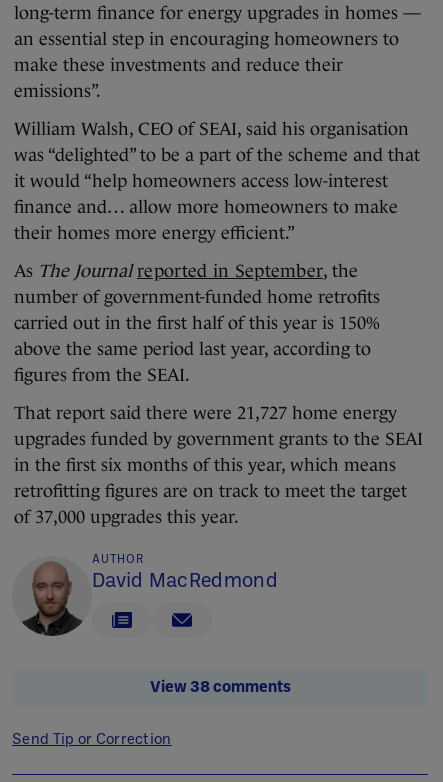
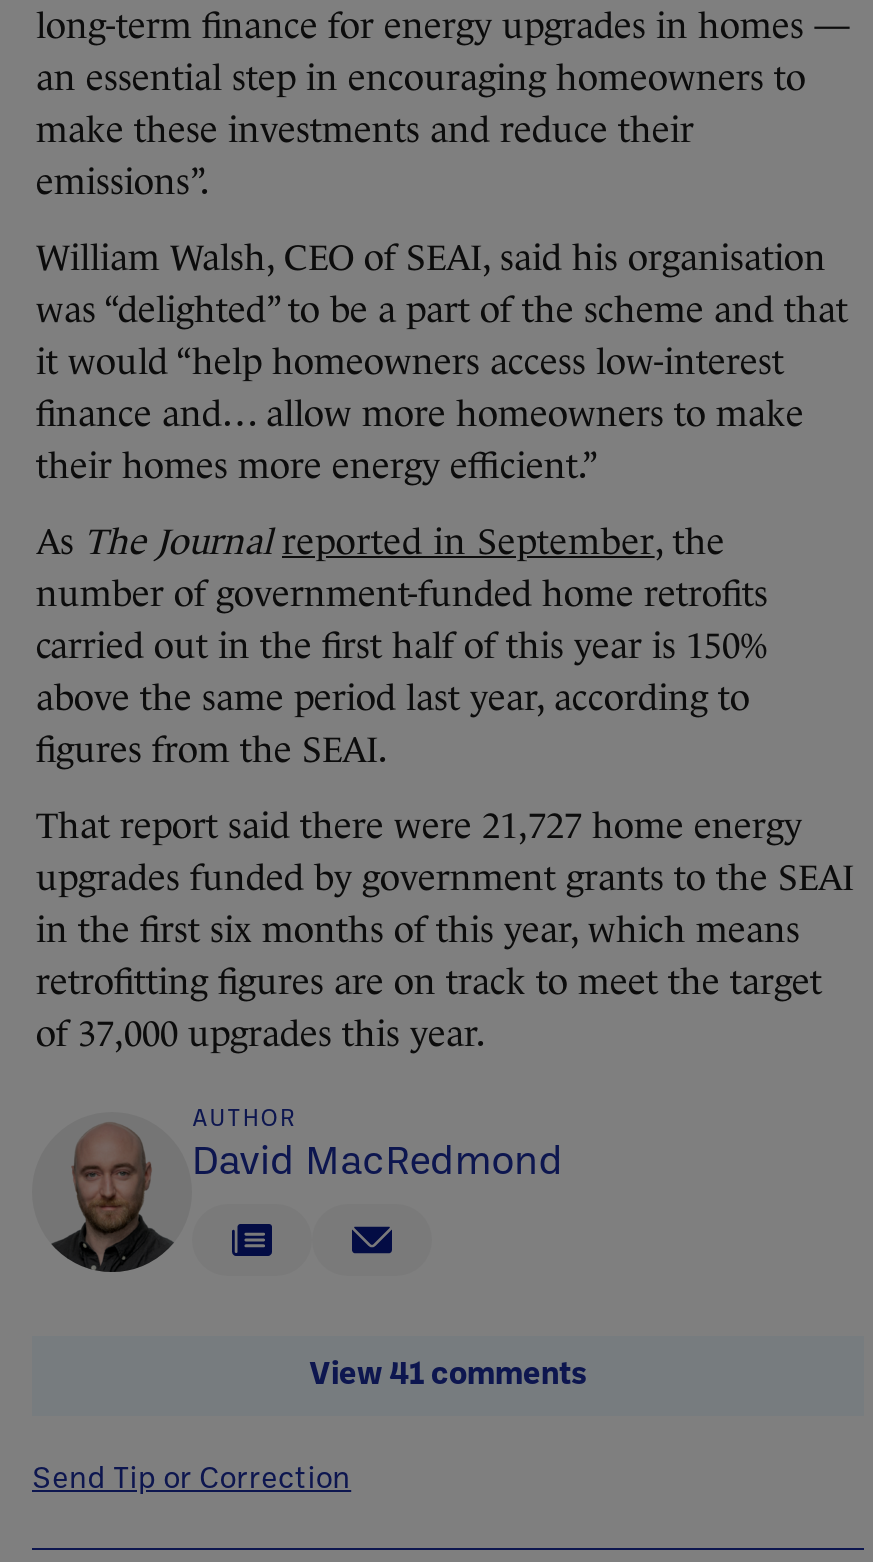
- View 38 comments
+ View 41 comments
